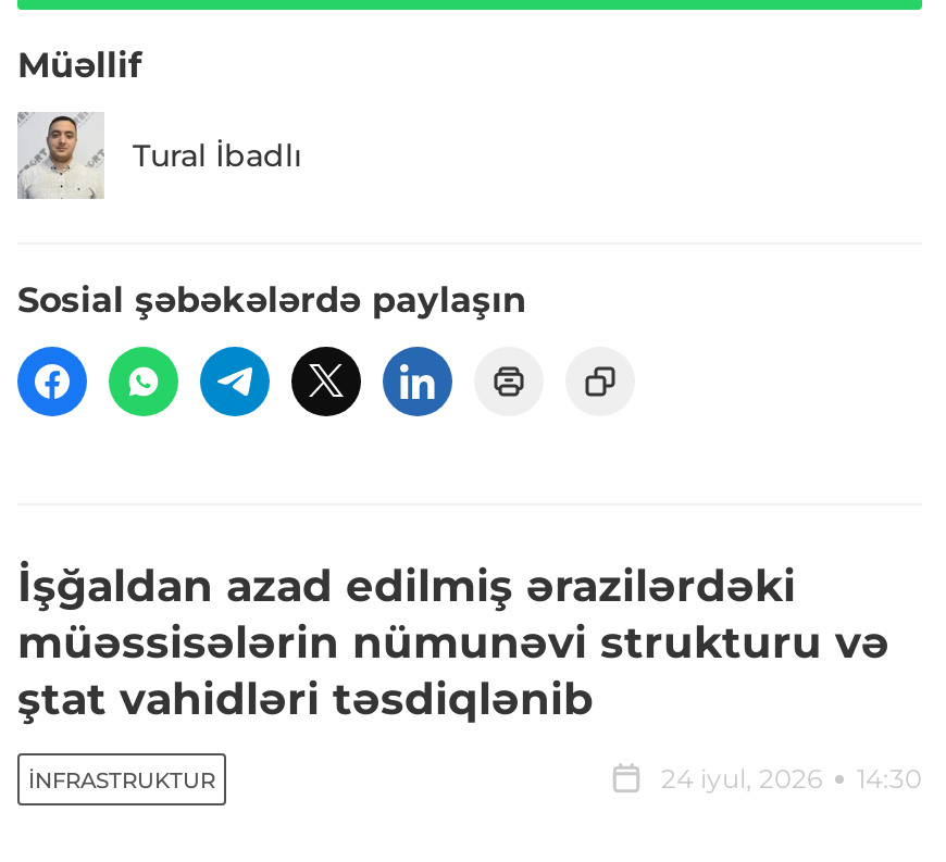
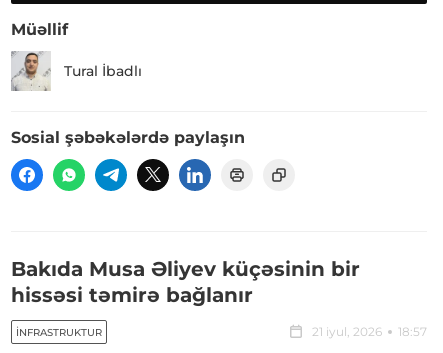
- İşğaldan azad edilmiş ərazilərdəki
- müəssisələrin nümunəvi strukturu və
- ştat vahidləri təsdiqlənib
+ Bakıda Musa Əliyev küçəsinin bir
+ hissəsi təmirə bağlanır

- 24 iyul, 2026
- 14:30
+ 21 iyul, 2026
+ 18:57
